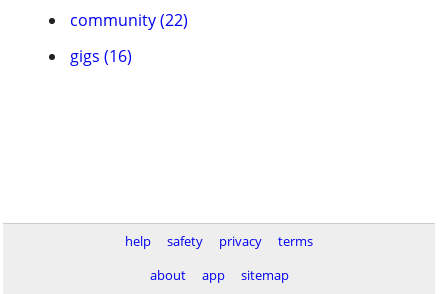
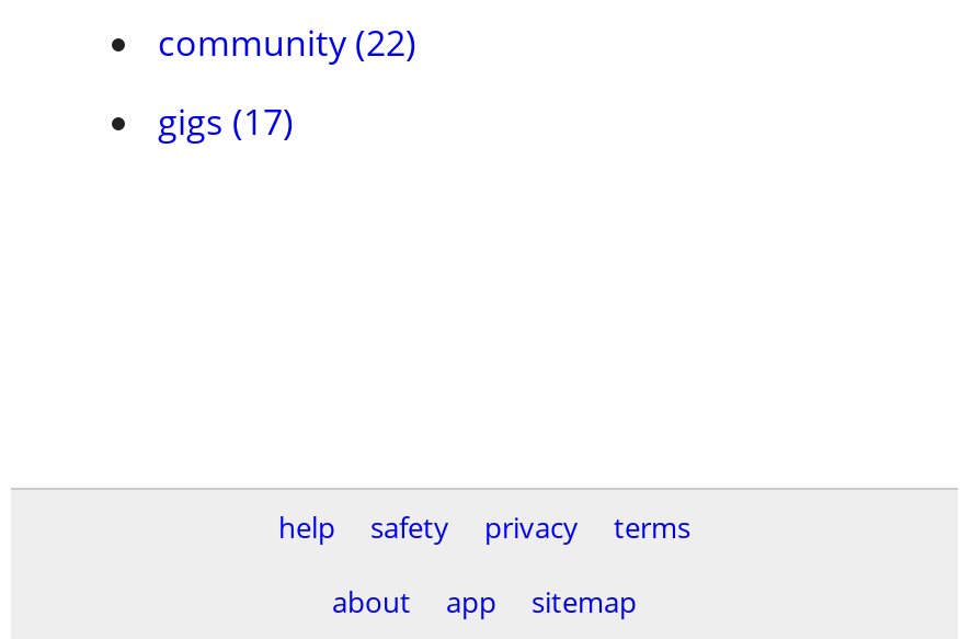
- gigs (16)
+ gigs (17)
